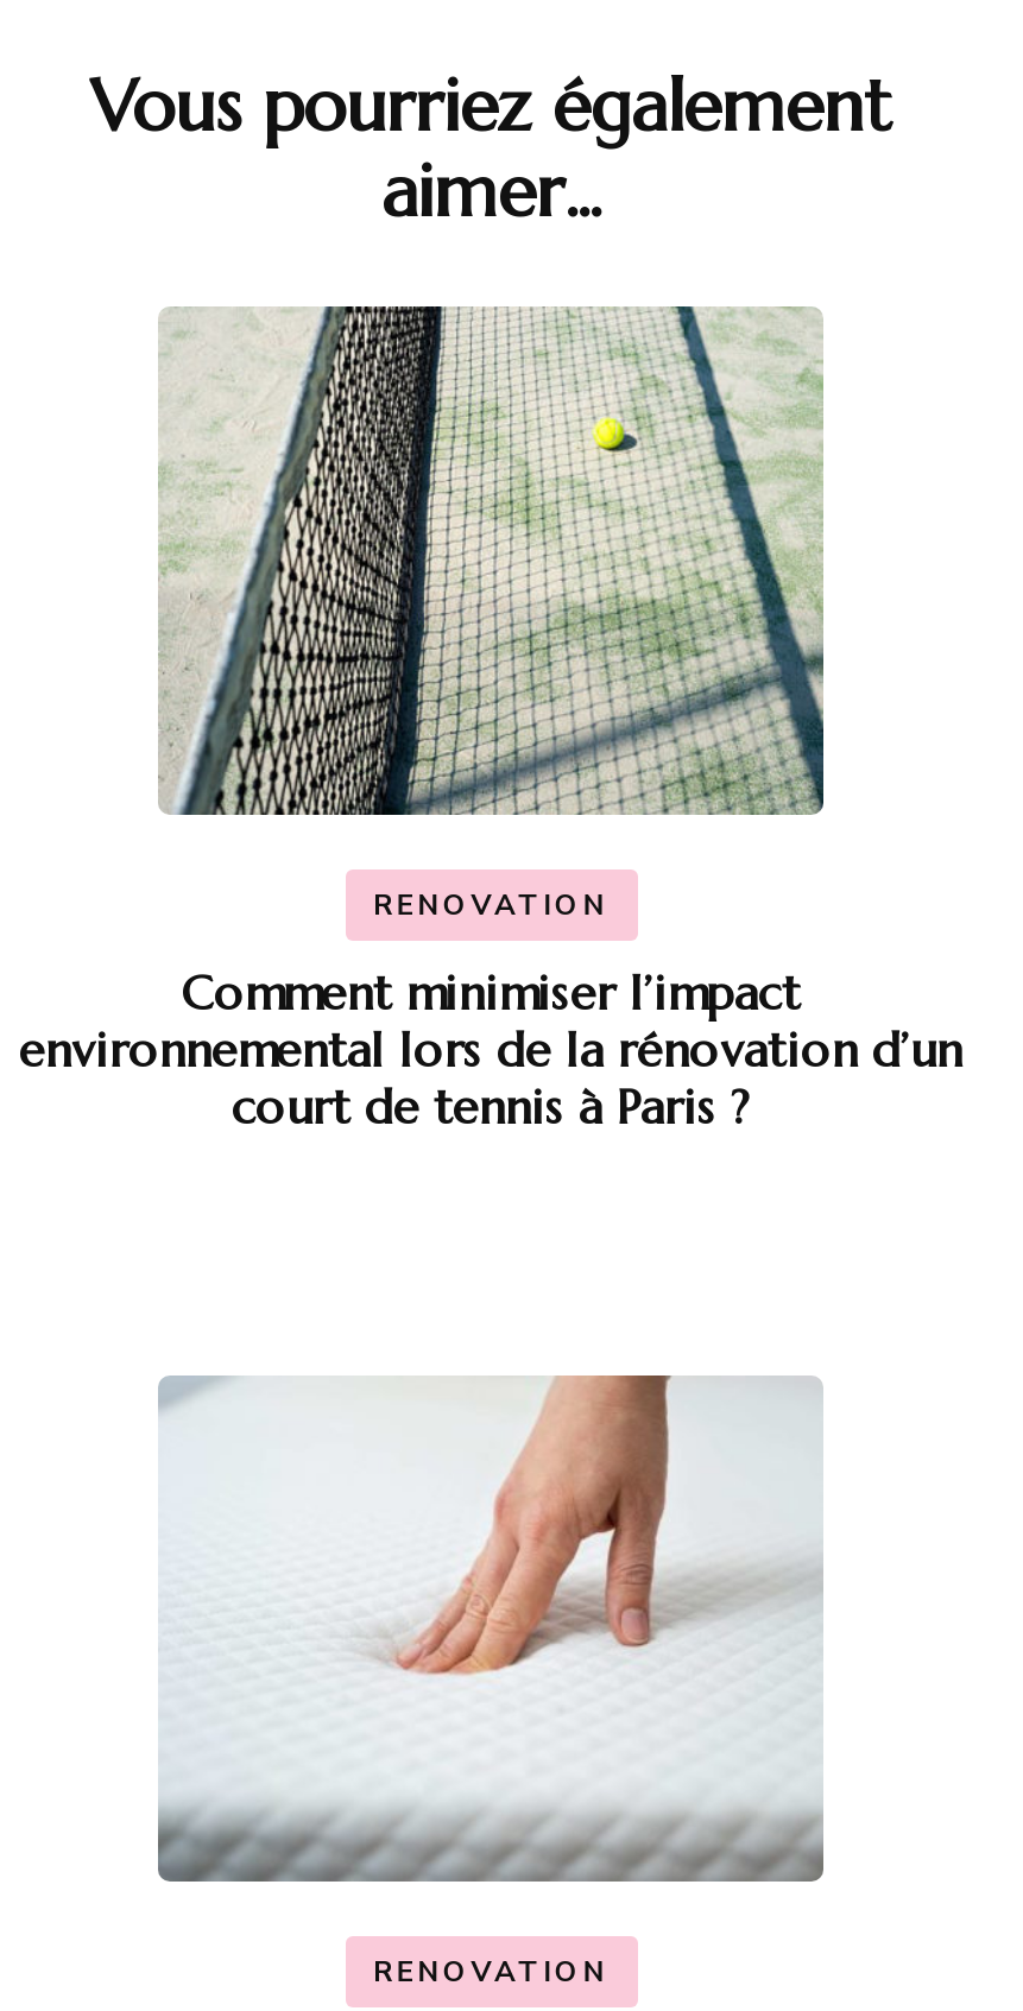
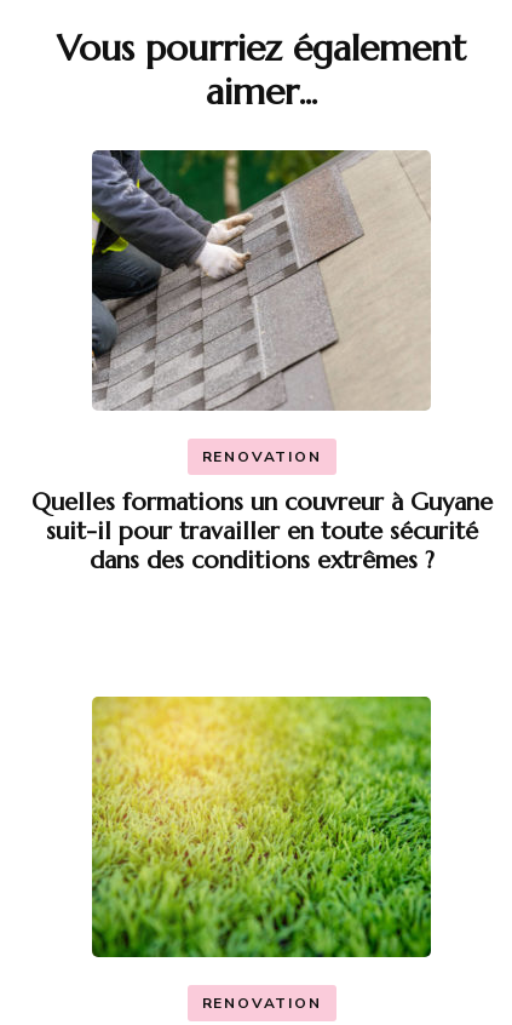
- [image]
+ [image]

- Comment minimiser l’impact
- environnemental lors de la rénovation d’un
- court de tennis à Paris ?
+ Quelles formations un couvreur à Guyane
+ suit-il pour travailler en toute sécurité
+ dans des conditions extrêmes ?

- [image]
+ [image]
